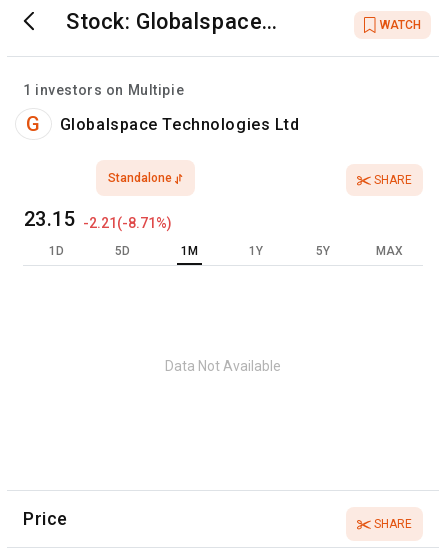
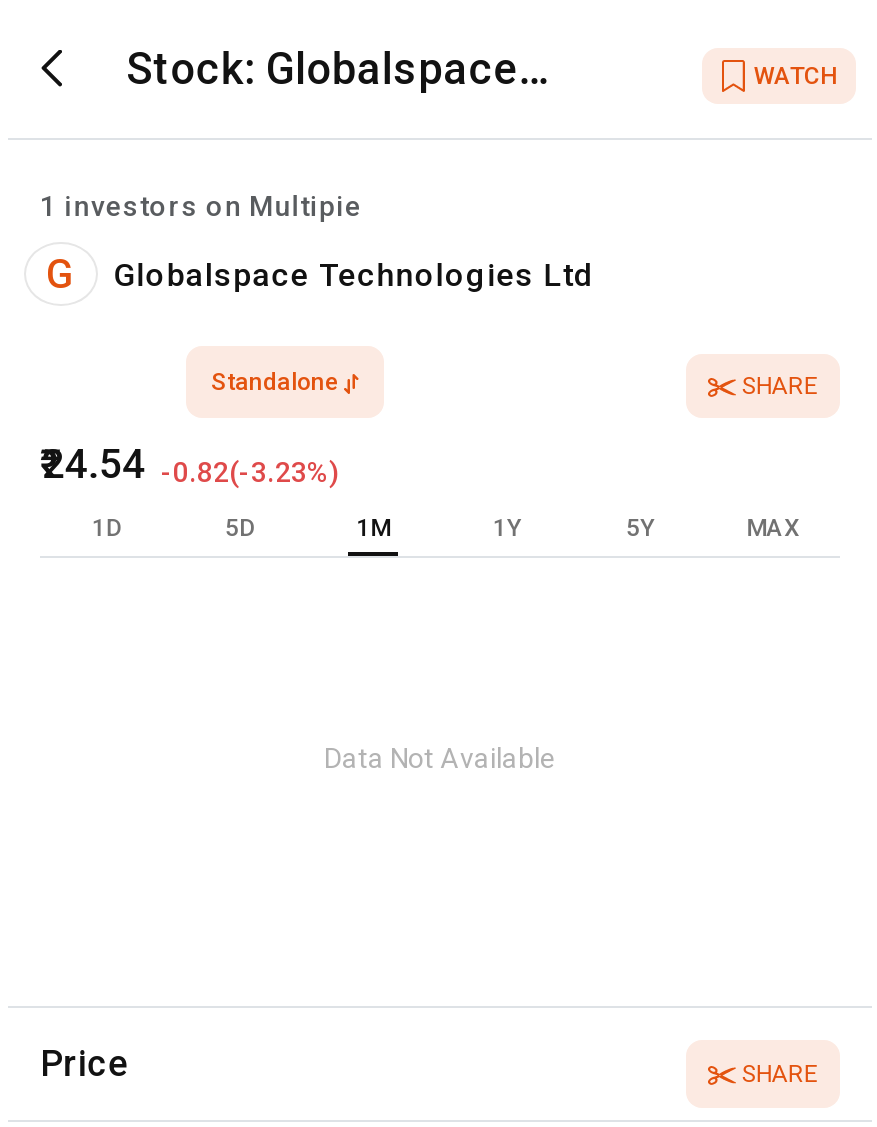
- 23.15 -2.21(-8.71%)
+ 24.54 -0.82(-3.23%)
